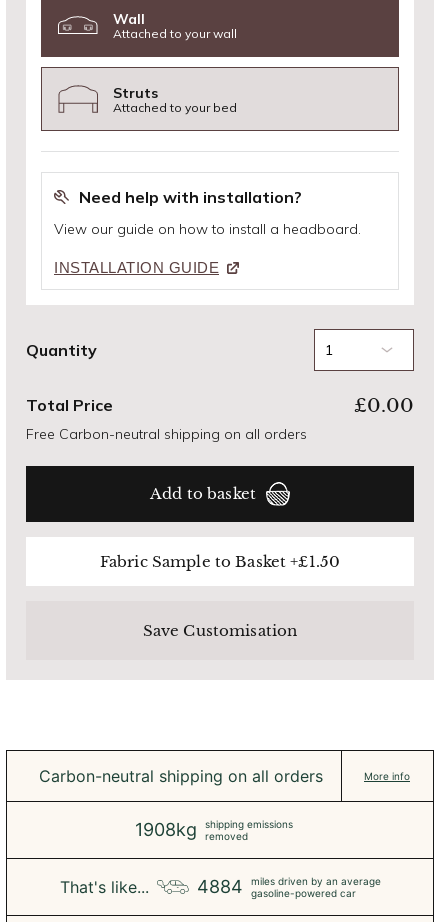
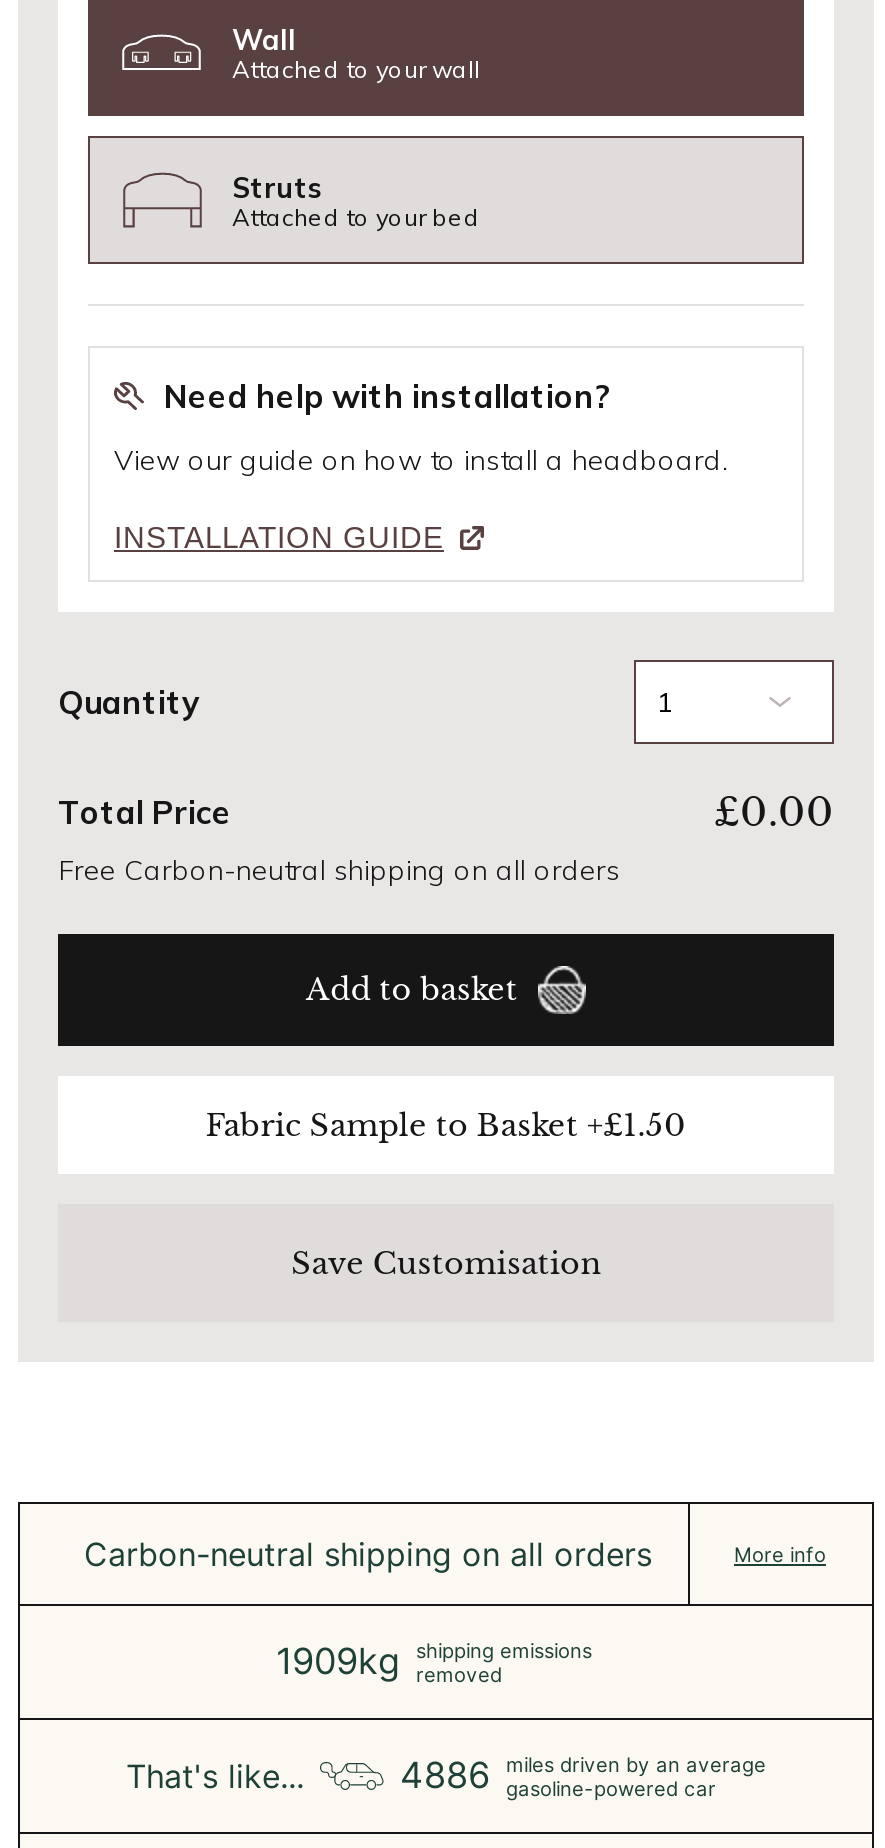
- 1908kg shipping emissions removed
+ 1909kg shipping emissions removed

- 4884 miles driven by an average gasoline-powered car
+ 4886 miles driven by an average gasoline-powered car
